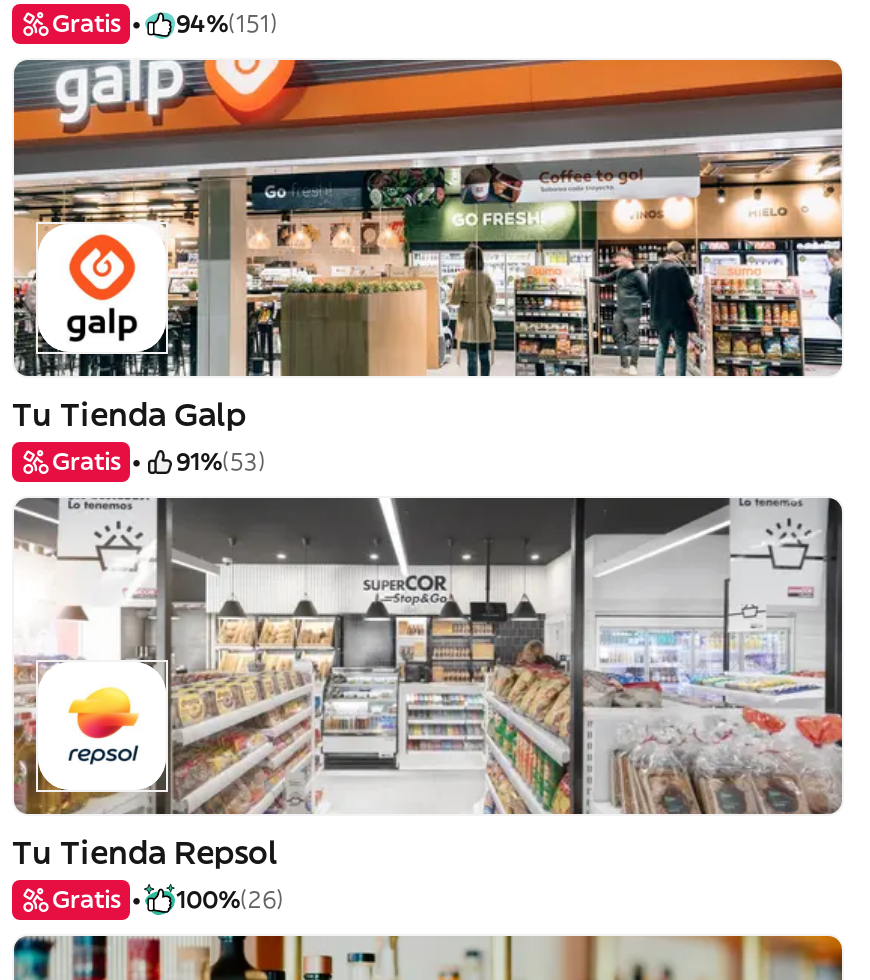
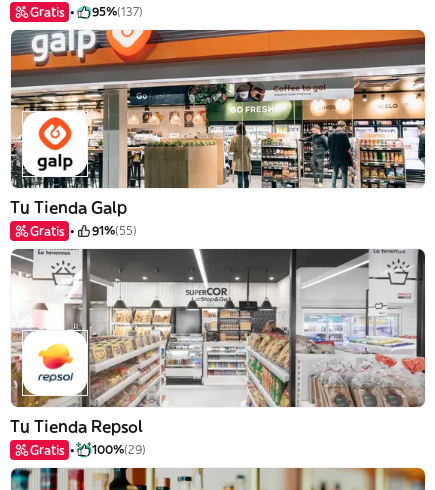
- Gratis 94%(151)
+ Gratis 95%(137)

- Gratis 91%(53)
+ Gratis 91%(55)

- Gratis 100%(26)
+ Gratis 100%(29)
